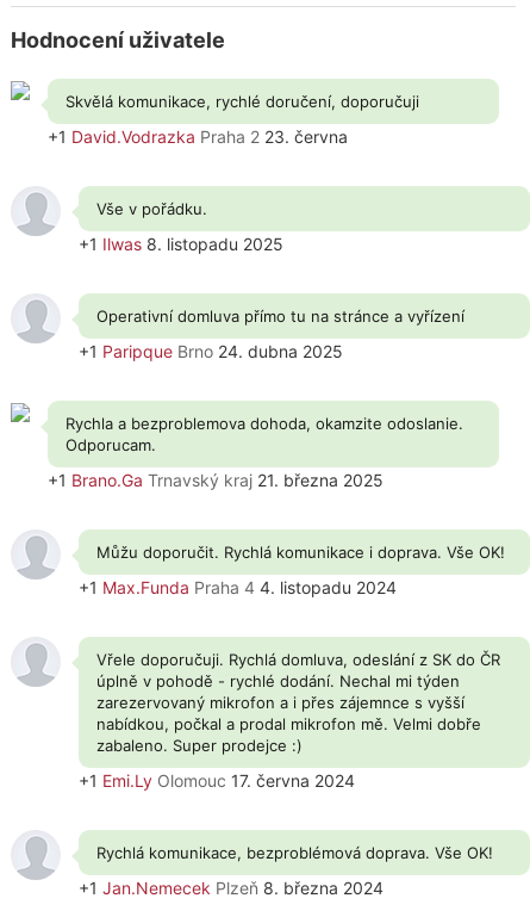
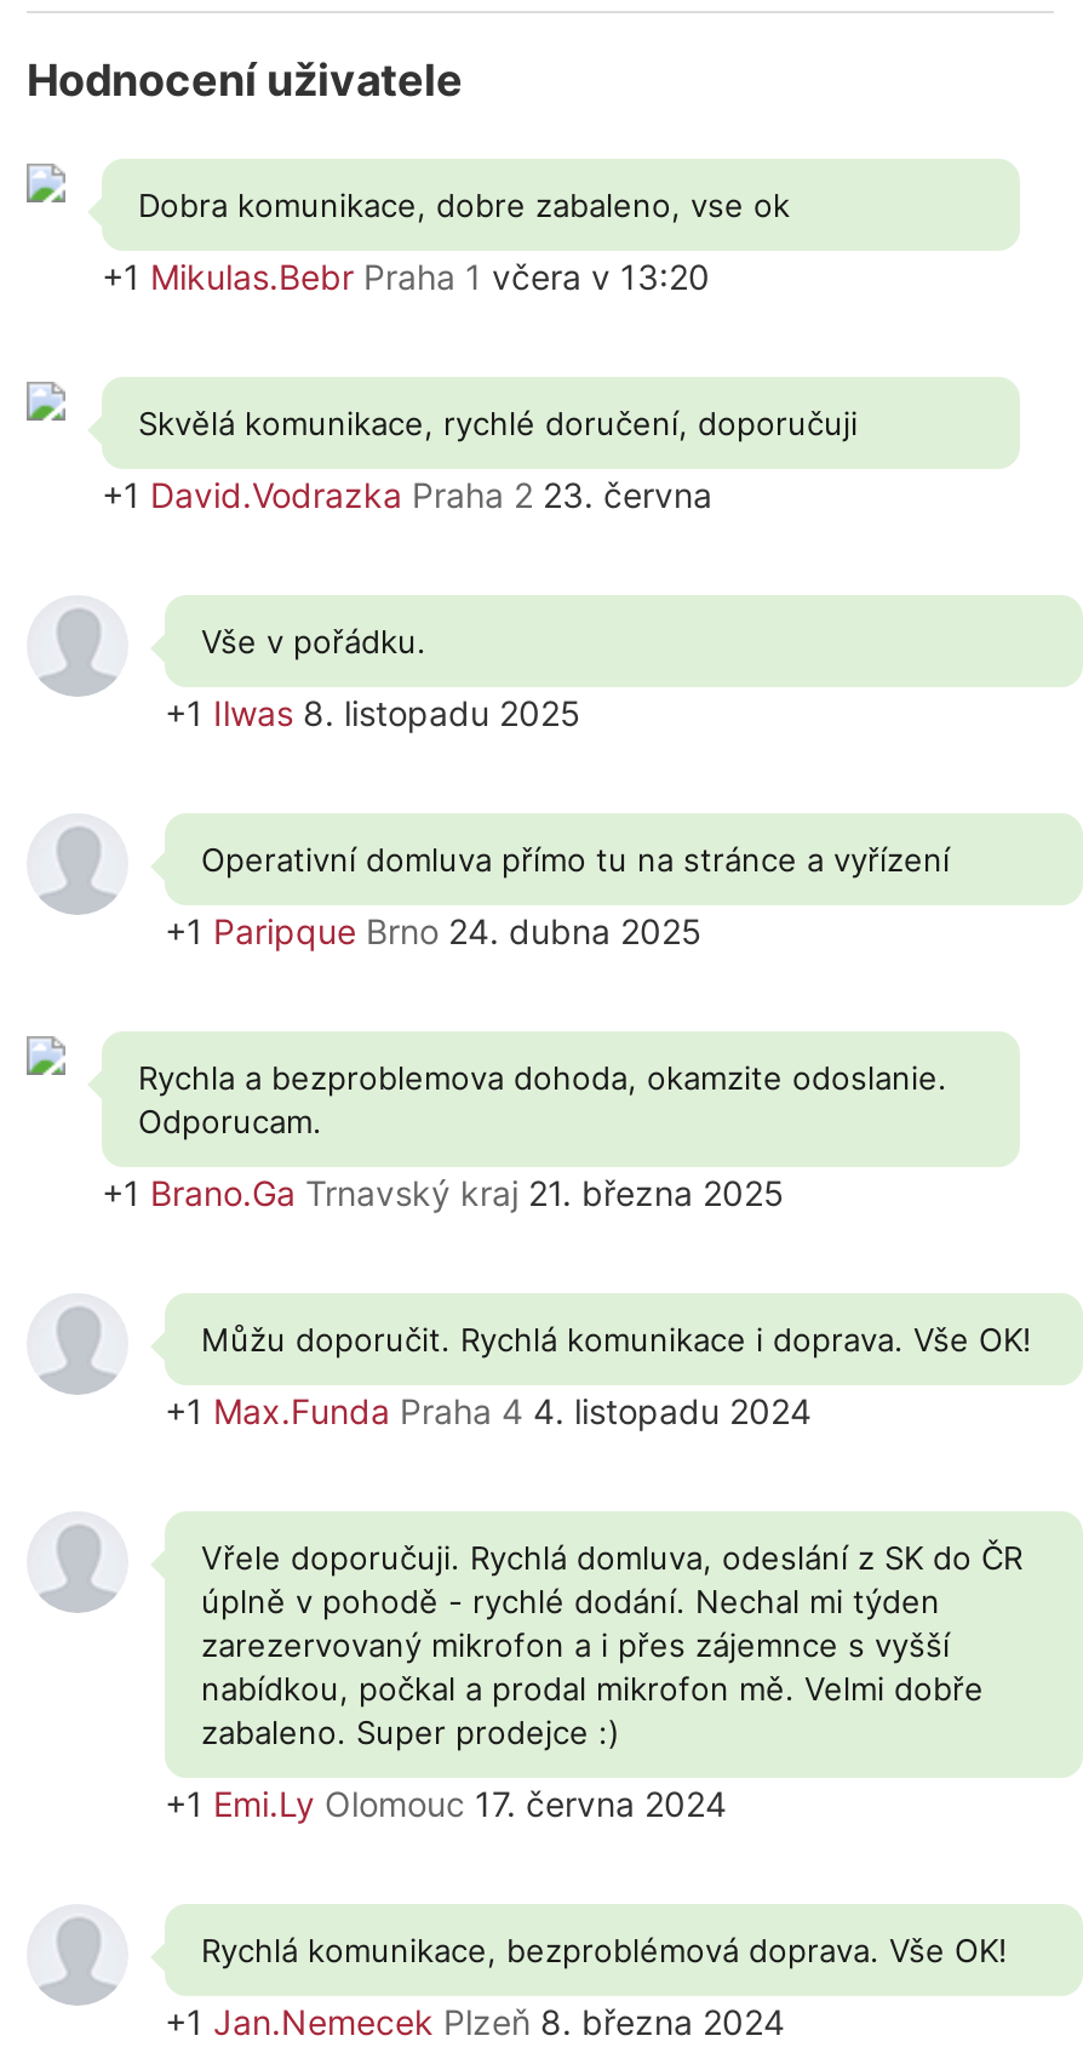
+ Dobra komunikace, dobre zabaleno, vse ok
+ +1 Mikulas.Bebr Praha 1 včera v 13:20
